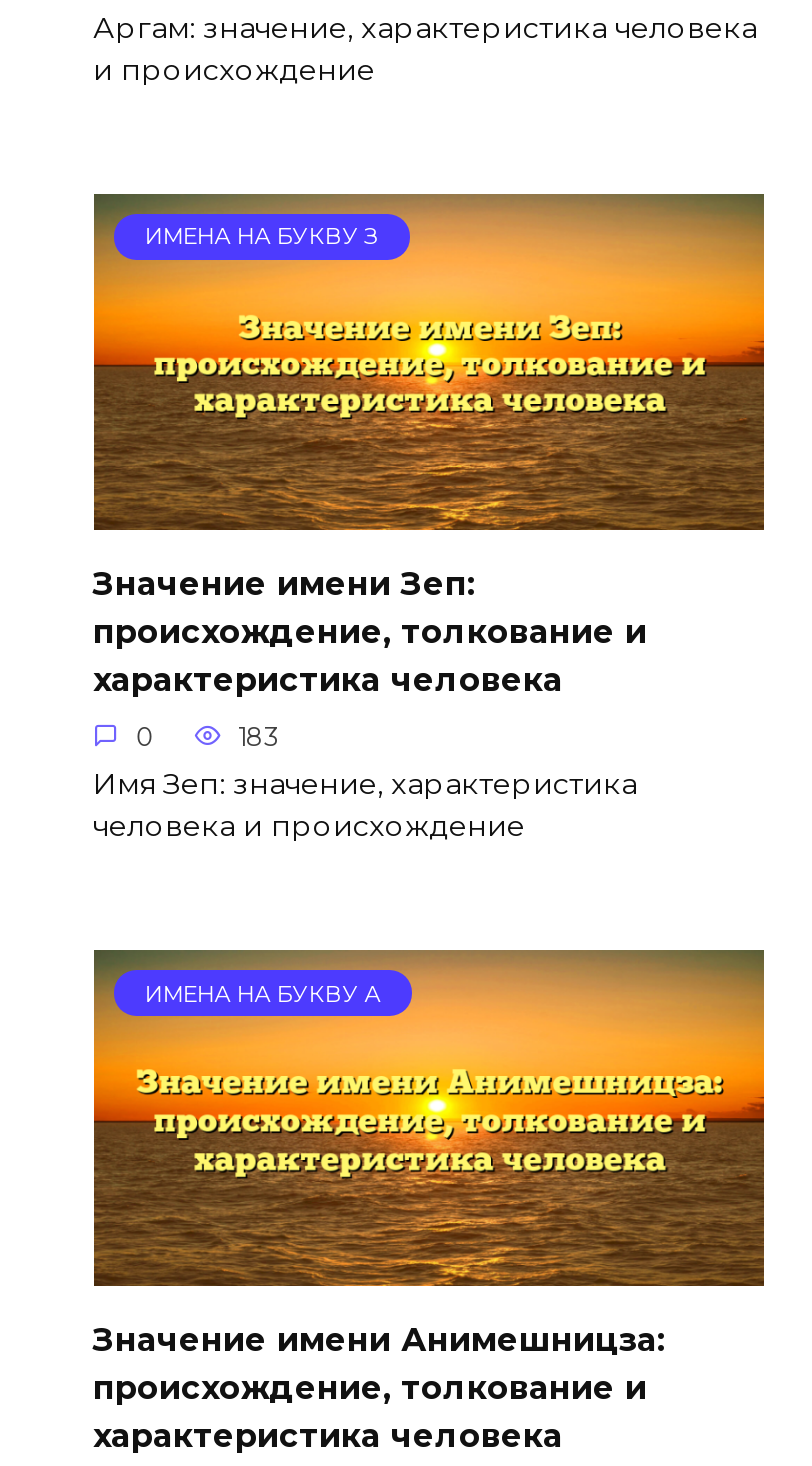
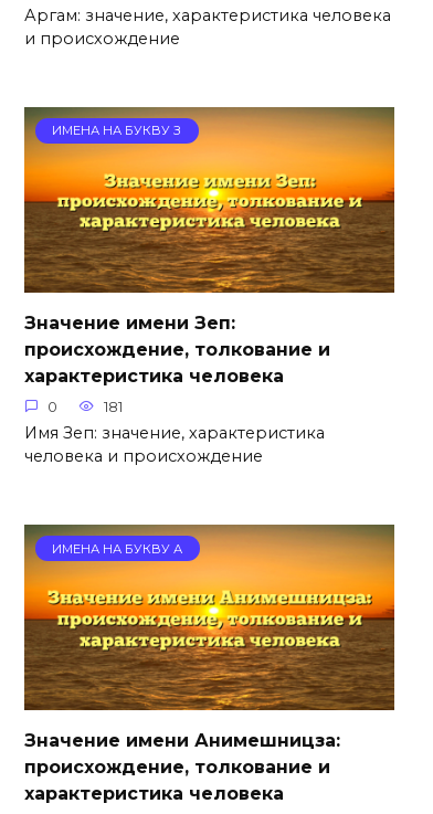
- 183
+ 181
